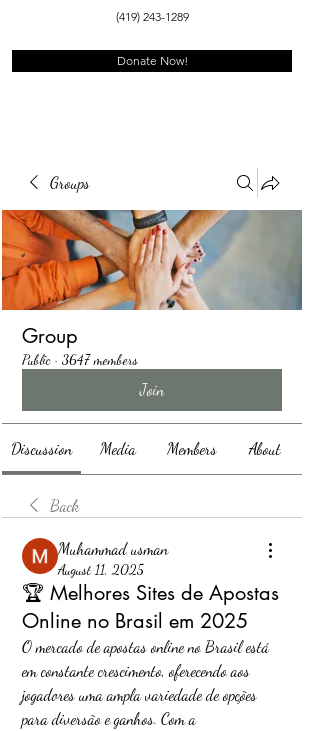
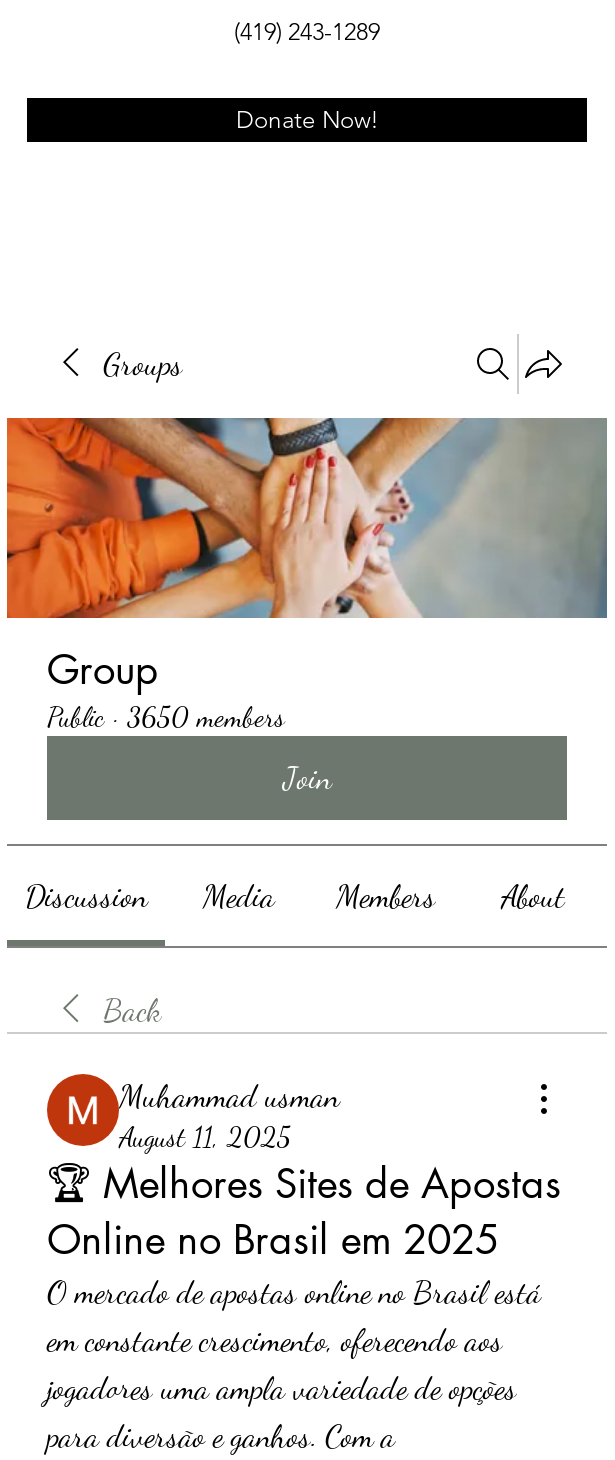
- Public · 3647 members
+ Public · 3650 members
